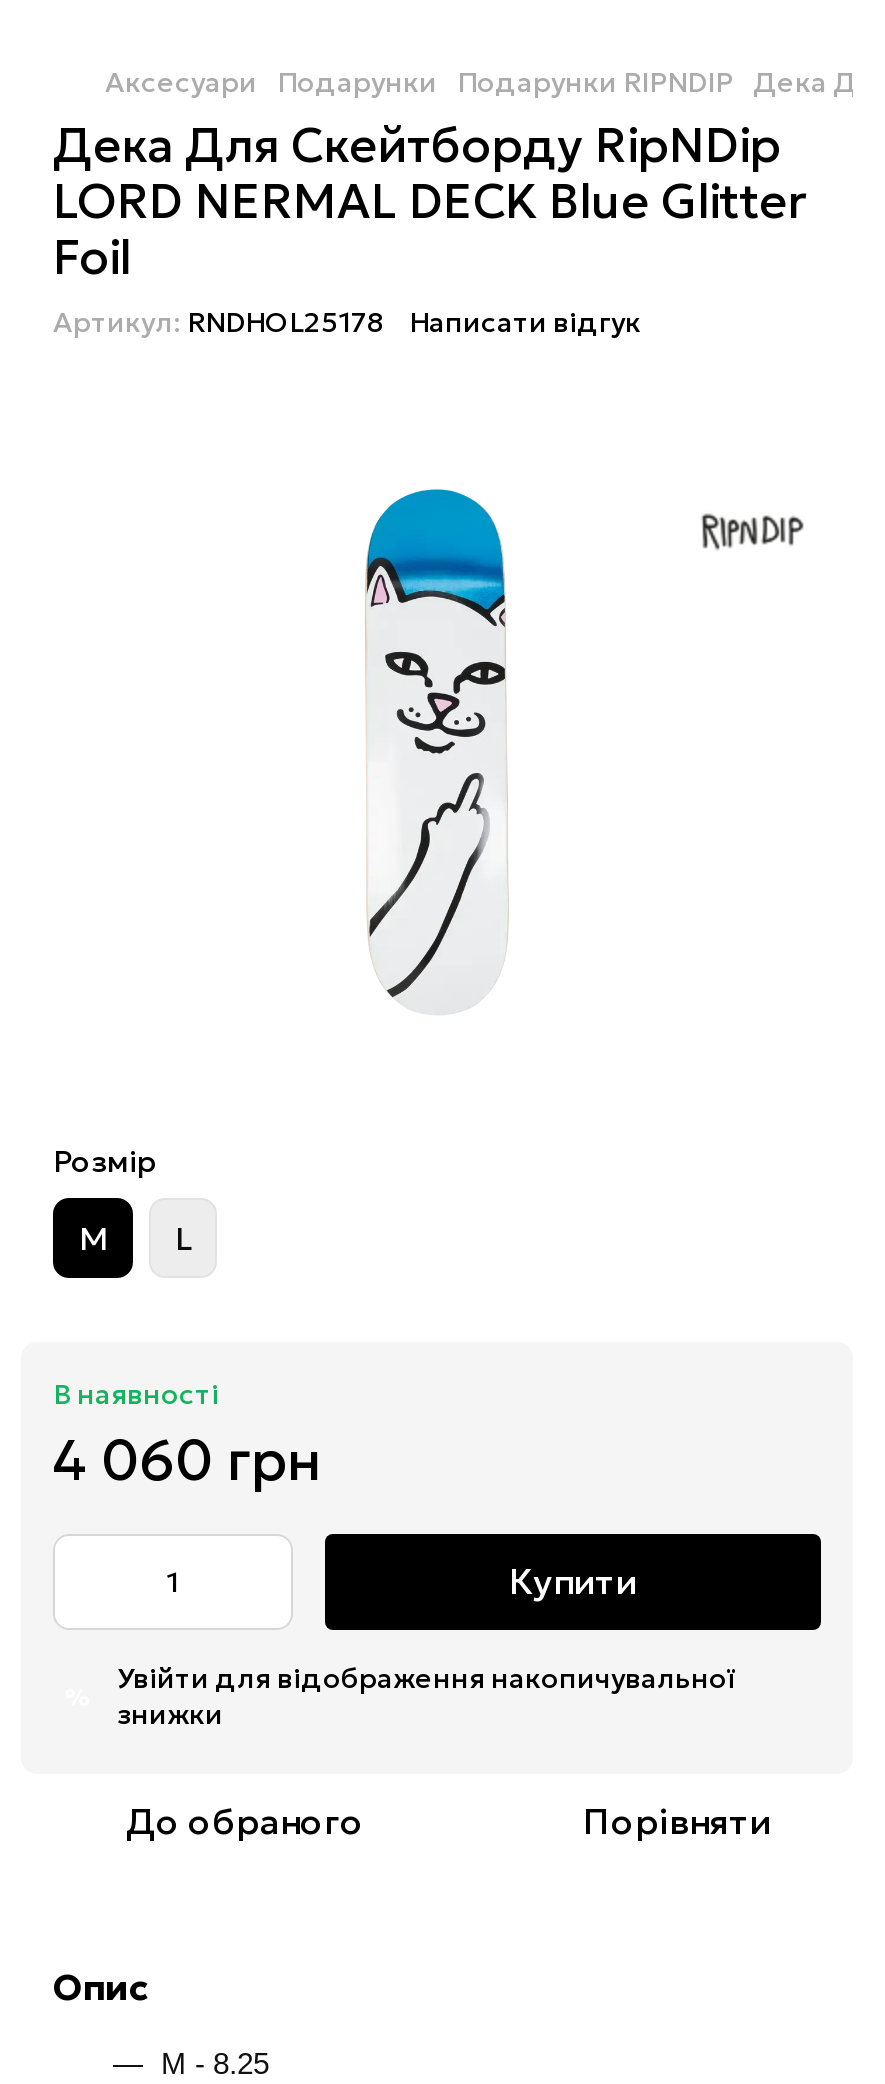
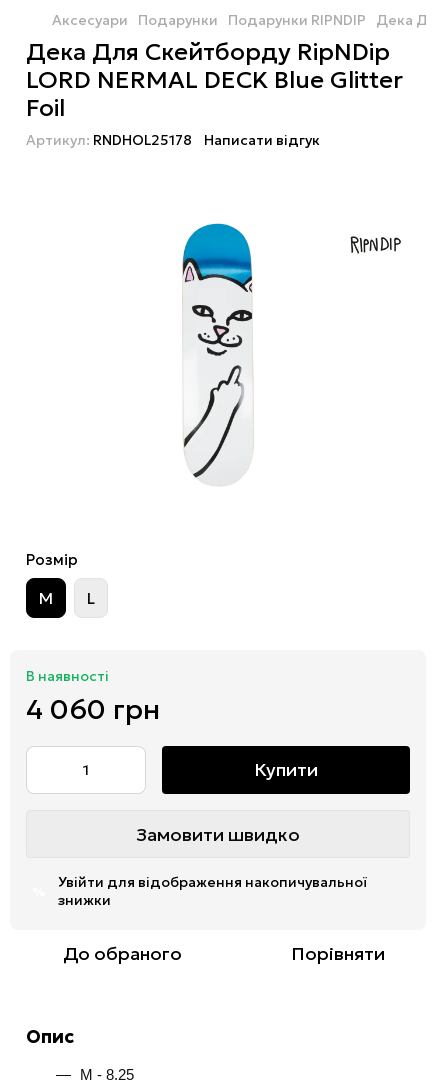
+ Замовити швидко
